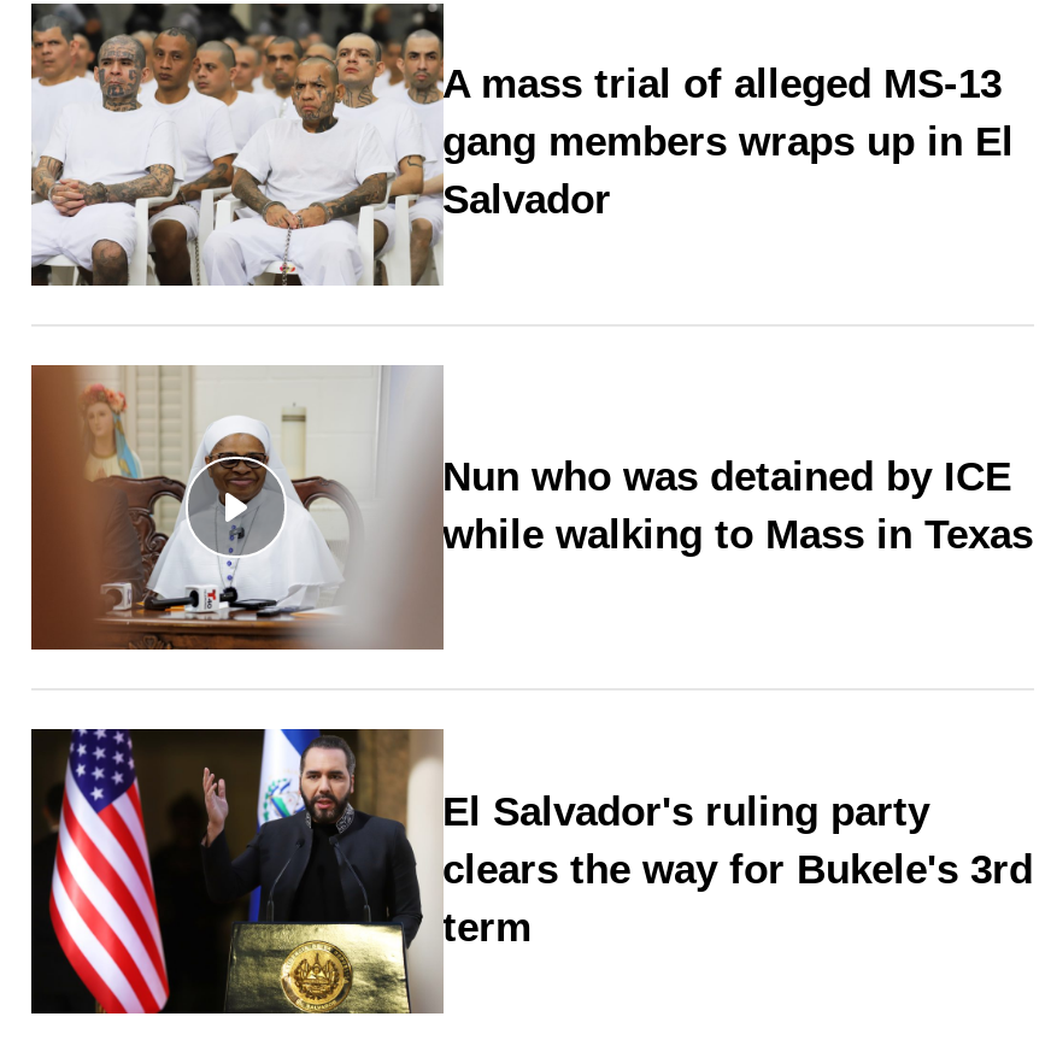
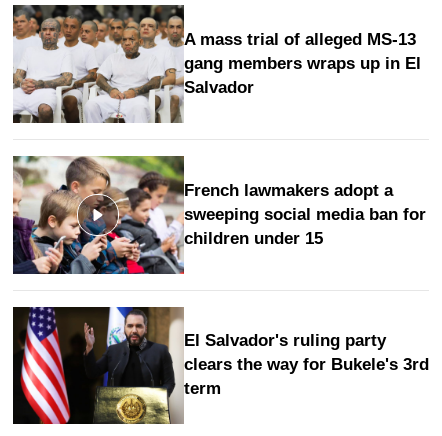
- [image]
- Nun who was detained by ICE
- while walking to Mass in Texas
+ [image]
+ French lawmakers adopt a
+ sweeping social media ban for
+ children under 15
